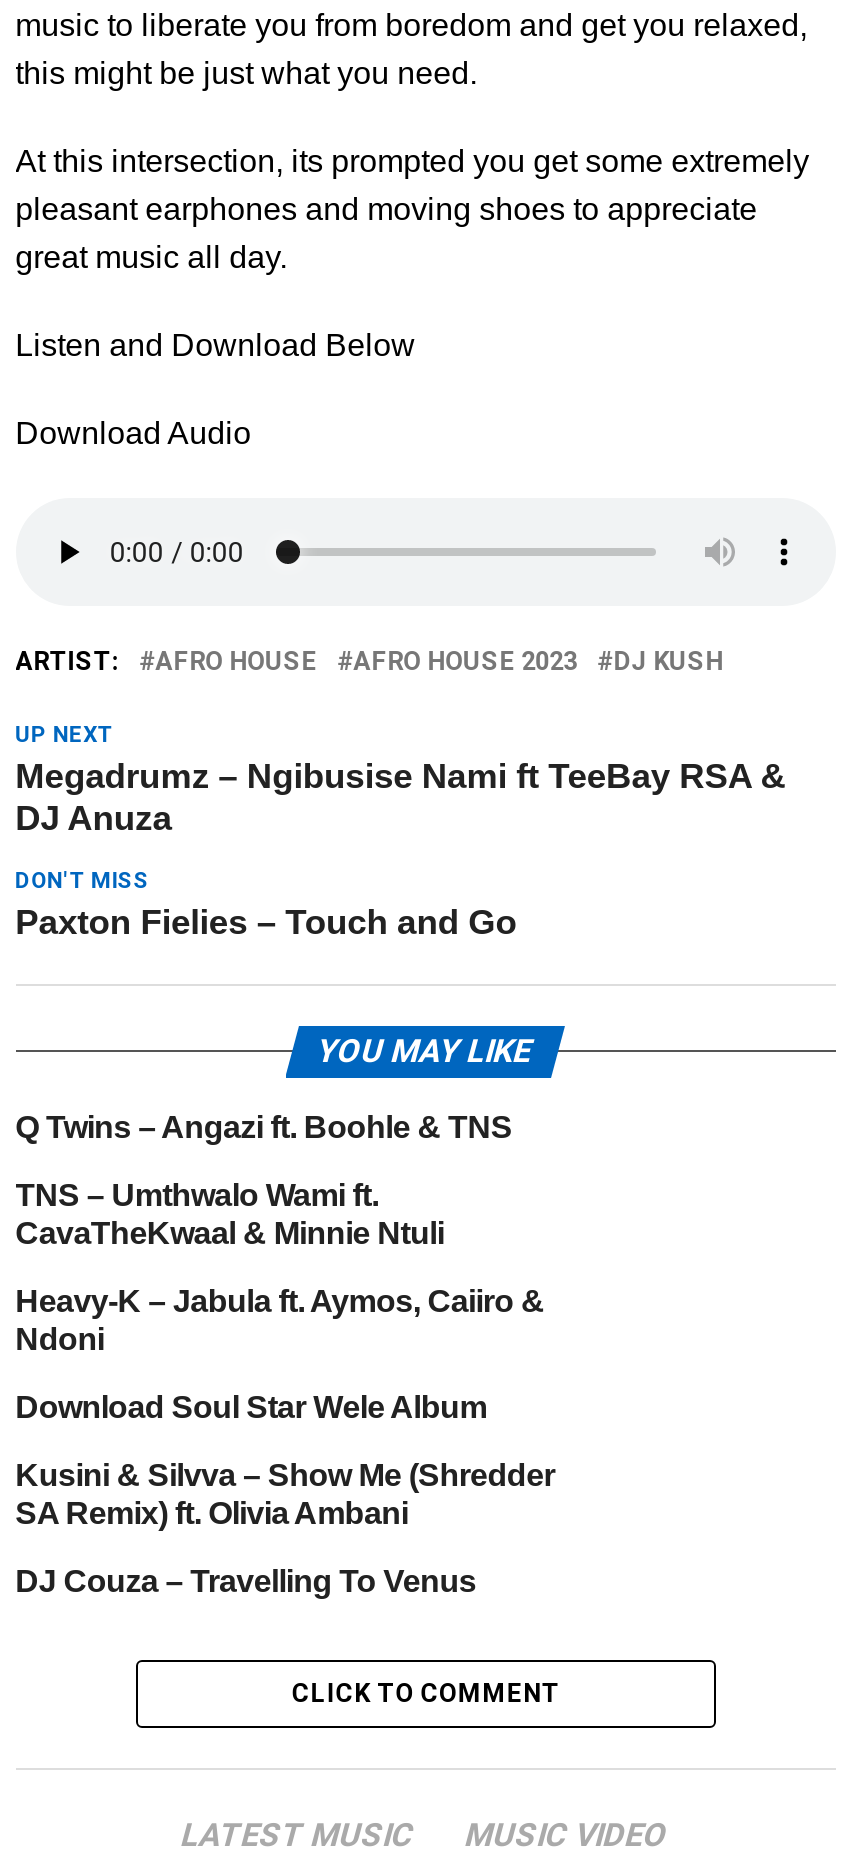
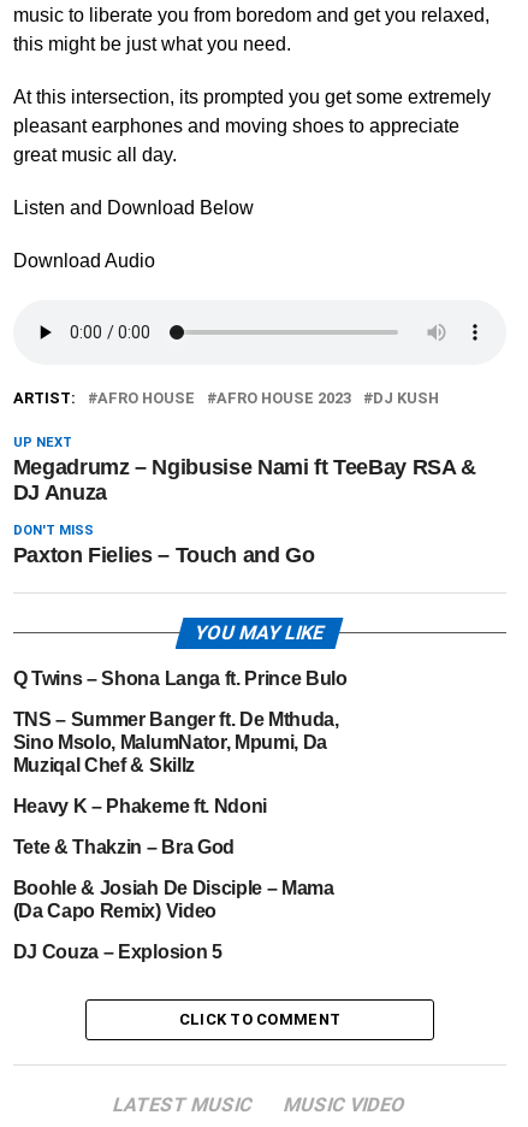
- Q Twins – Angazi ft. Boohle & TNS
+ Q Twins – Shona Langa ft. Prince Bulo

- TNS – Umthwalo Wami ft.
- CavaTheKwaal & Minnie Ntuli
+ TNS – Summer Banger ft. De Mthuda,
+ Sino Msolo, MalumNator, Mpumi, Da
+ Muziqal Chef & Skillz

- Heavy-K – Jabula ft. Aymos, Caiiro &
- Ndoni
+ Heavy K – Phakeme ft. Ndoni

- Download Soul Star Wele Album
+ Tete & Thakzin – Bra God

- Kusini & Silvva – Show Me (Shredder
- SA Remix) ft. Olivia Ambani
+ Boohle & Josiah De Disciple – Mama
+ (Da Capo Remix) Video

- DJ Couza – Travelling To Venus
+ DJ Couza – Explosion 5
